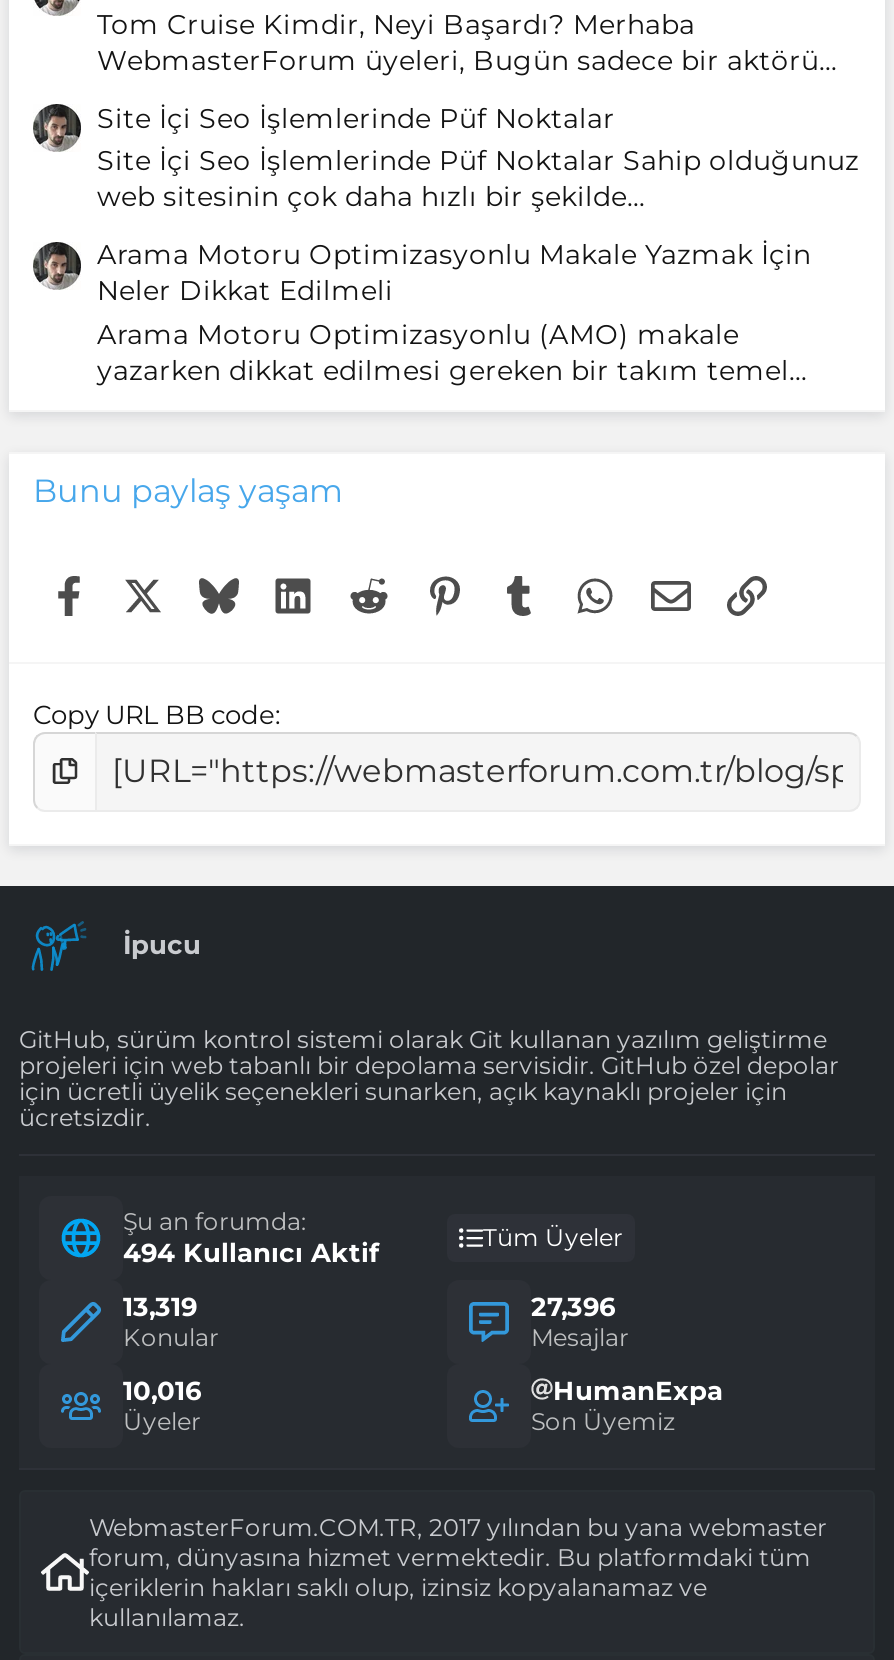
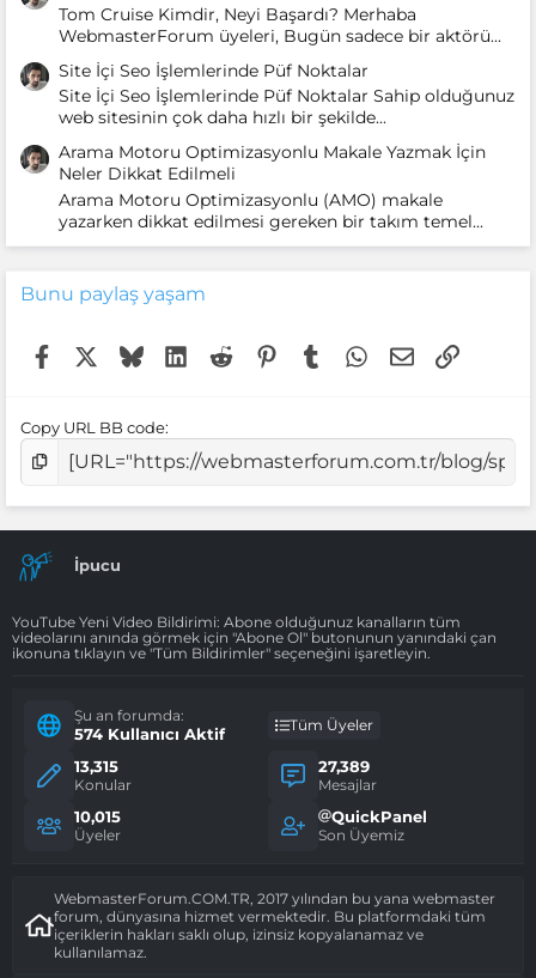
- GitHub, sürüm kontrol sistemi olarak Git kullanan yazılım geliştirme
- projeleri için web tabanlı bir depolama servisidir. GitHub özel depolar
- için ücretli üyelik seçenekleri sunarken, açık kaynaklı projeler için
- ücretsizdir.
+ YouTube Yeni Video Bildirimi: Abone olduğunuz kanalların tüm
+ videolarını anında görmek için "Abone Ol" butonunun yanındaki çan
+ ikonuna tıklayın ve "Tüm Bildirimler" seçeneğini işaretleyin.

- 494 Kullanıcı Aktif
+ 574 Kullanıcı Aktif

- 13,319
+ 13,315

- 27,396
+ 27,389

- 10,016
+ 10,015

- HumanExpa
+ QuickPanel
